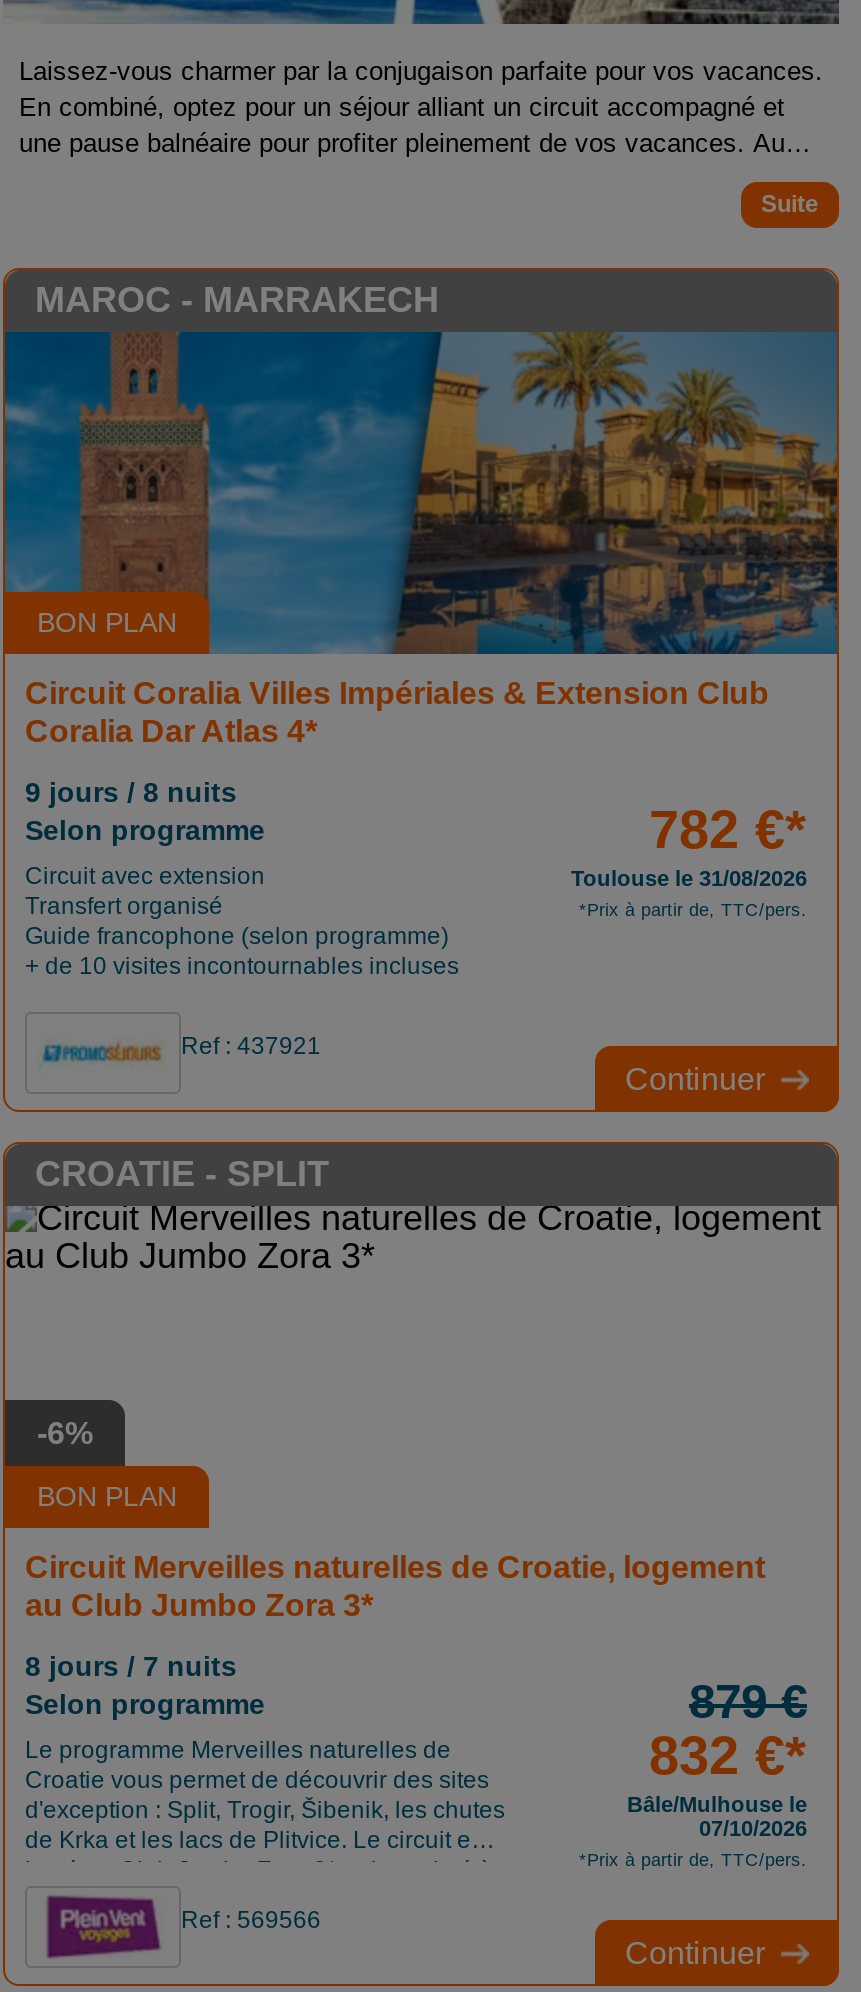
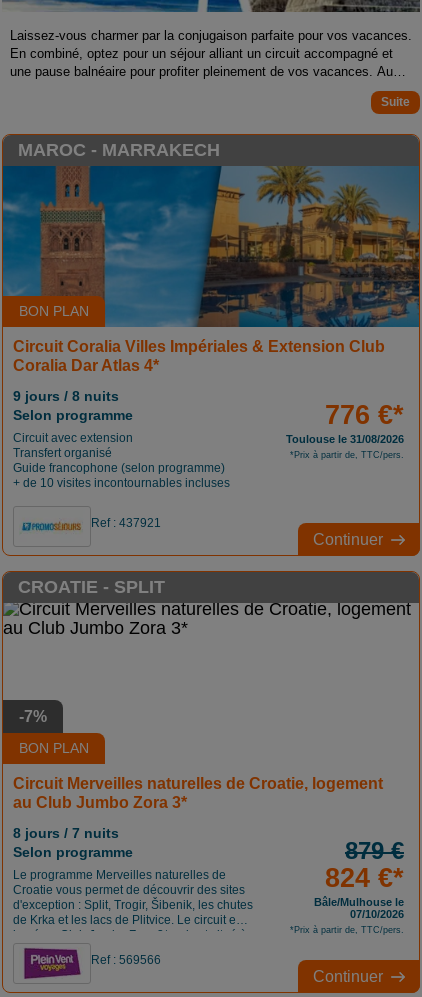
- 782 €*
+ 776 €*

- -6%
+ -7%

- 832 €*
+ 824 €*
